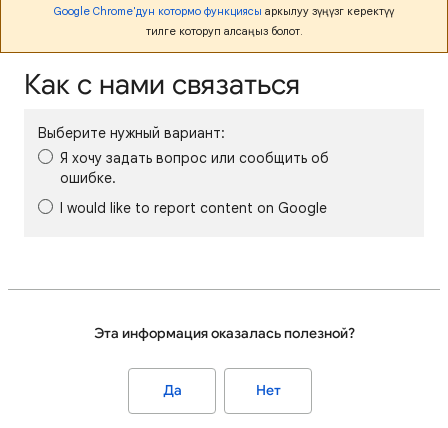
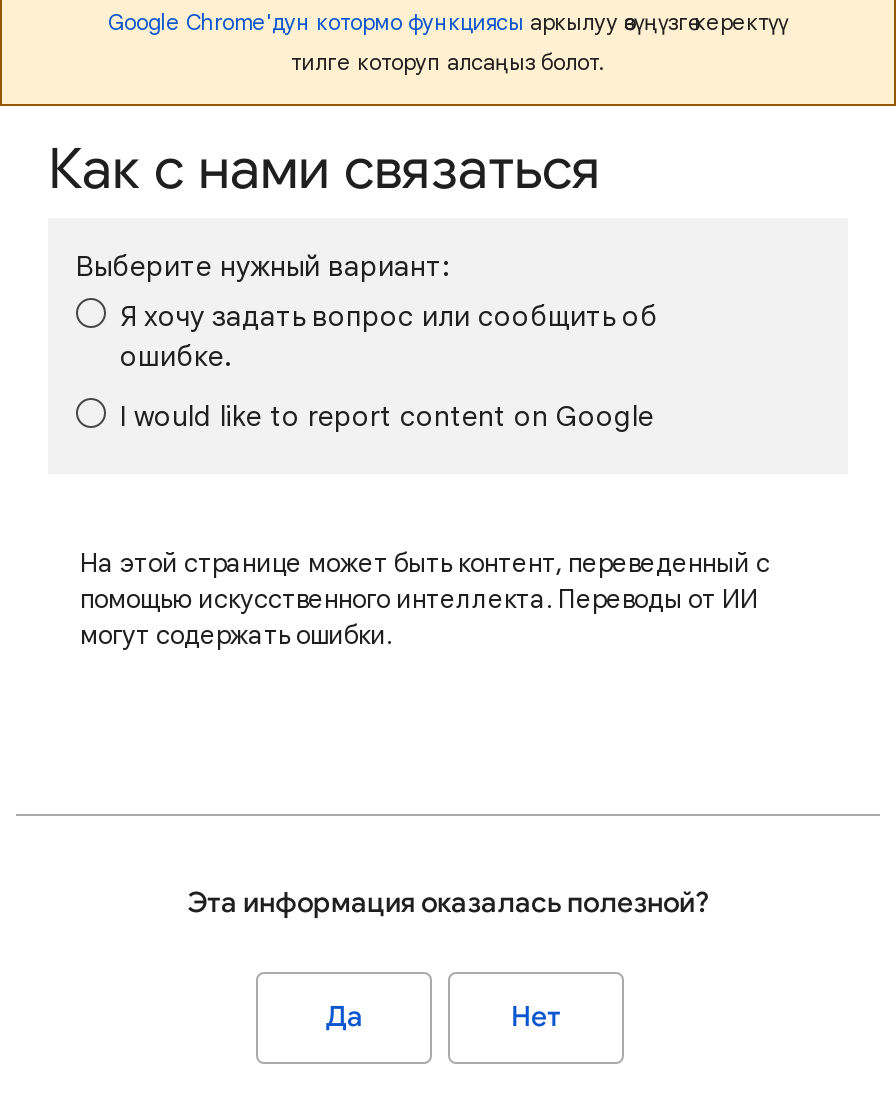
+ На этой странице может быть контент, переведенный с
+ помощью искусственного интеллекта. Переводы от ИИ
+ могут содержать ошибки.
